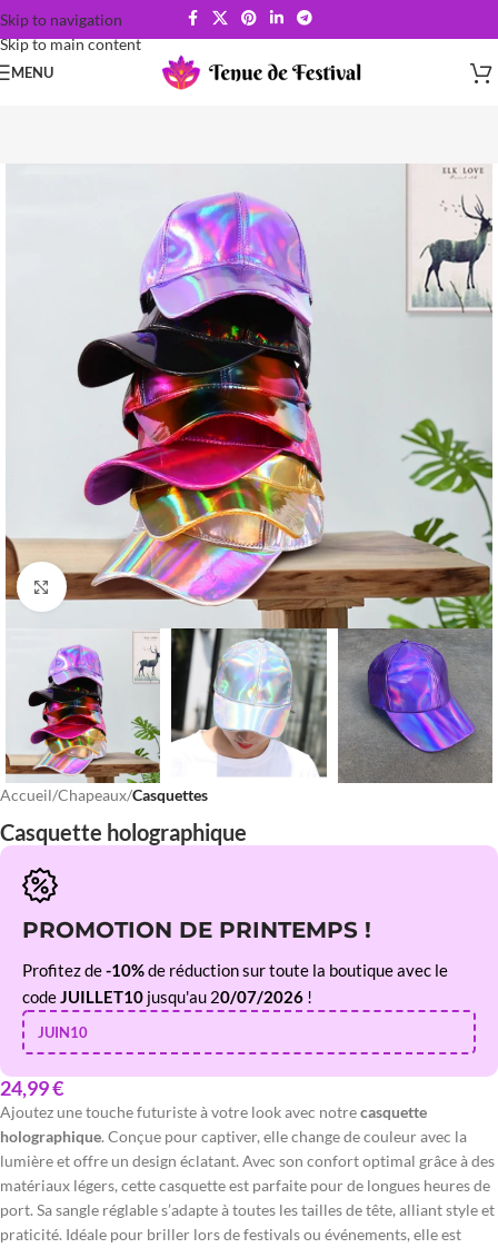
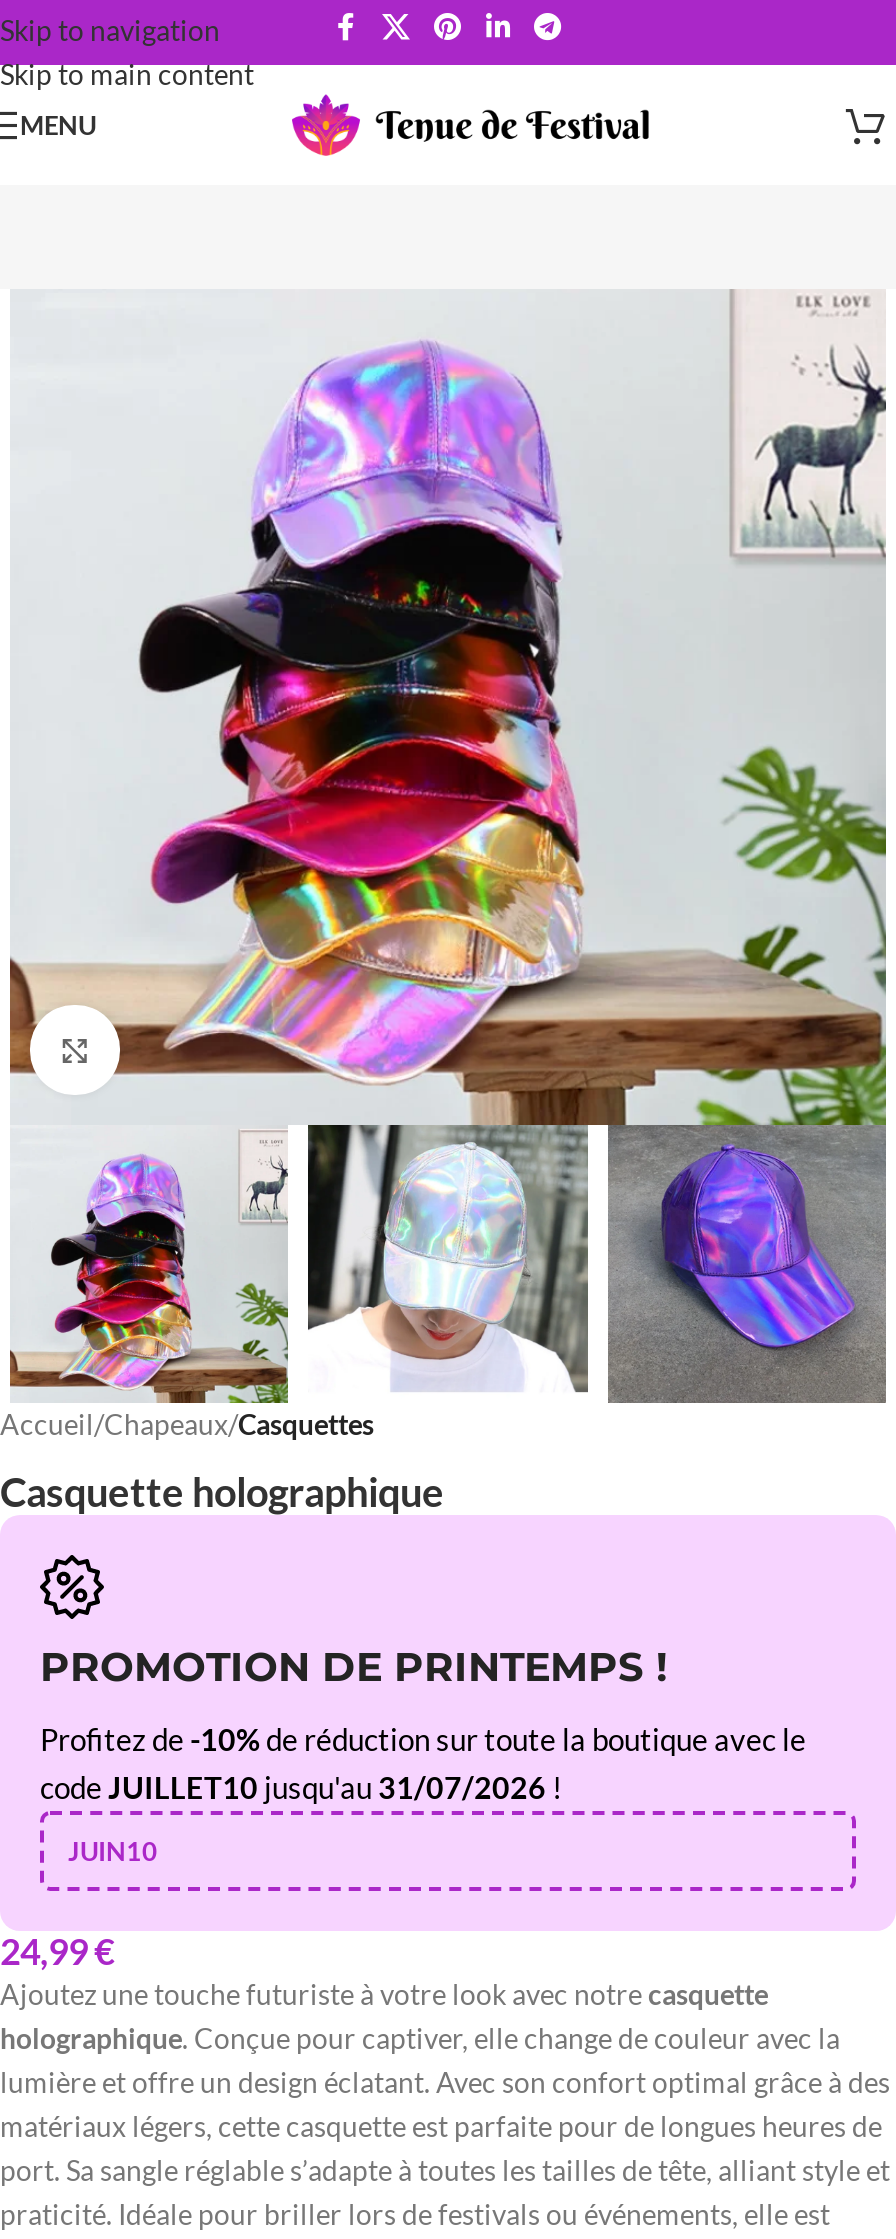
- code JUILLET10 jusqu'au 2 0/07/2026!
+ code JUILLET10 jusqu'au 31/07/2026!
